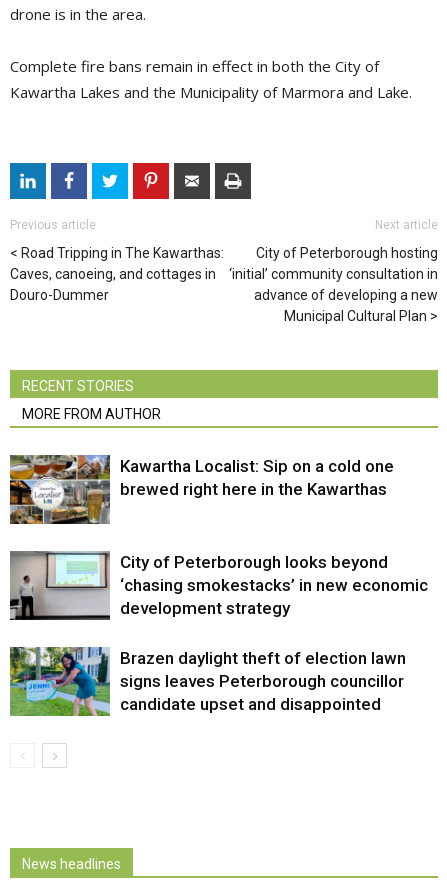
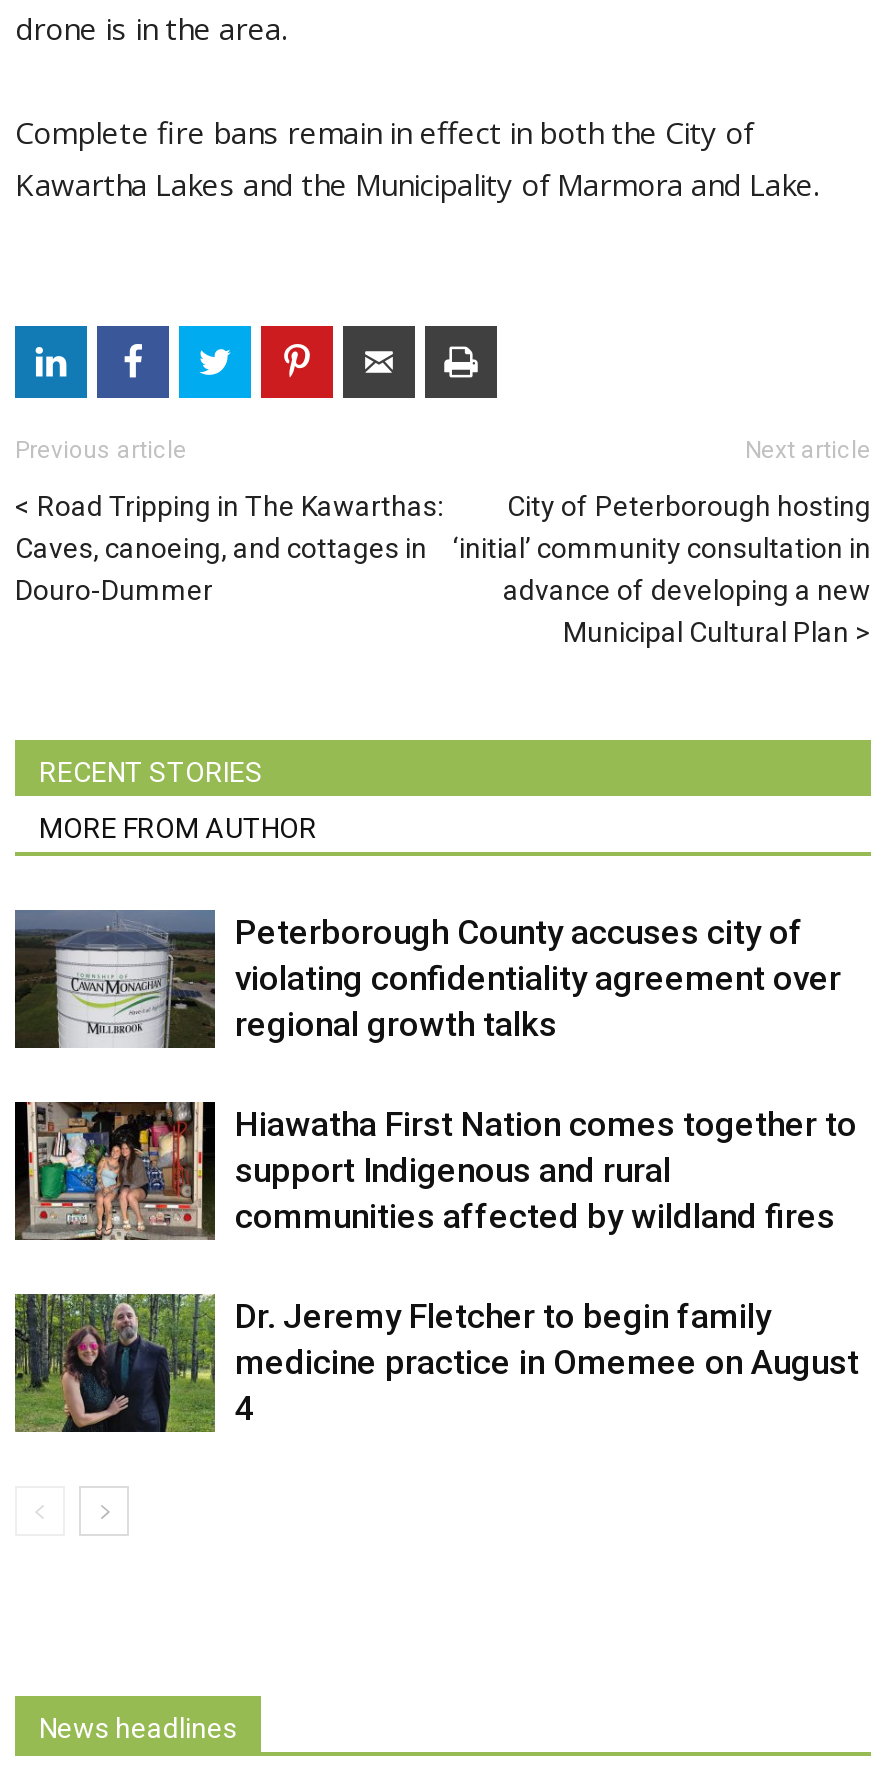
- [image]
- Kawartha Localist: Sip on a cold one
- brewed right here in the Kawarthas
+ [image]
+ Peterborough County accuses city of
+ violating confidentiality agreement over
+ regional growth talks

- [image]
- City of Peterborough looks beyond
- ‘chasing smokestacks’ in new economic
- development strategy
+ [image]
+ Hiawatha First Nation comes together to
+ support Indigenous and rural
+ communities affected by wildland fires

- [image]
- Brazen daylight theft of election lawn
- signs leaves Peterborough councillor
- candidate upset and disappointed
+ [image]
+ Dr. Jeremy Fletcher to begin family
+ medicine practice in Omemee on August
+ 4
